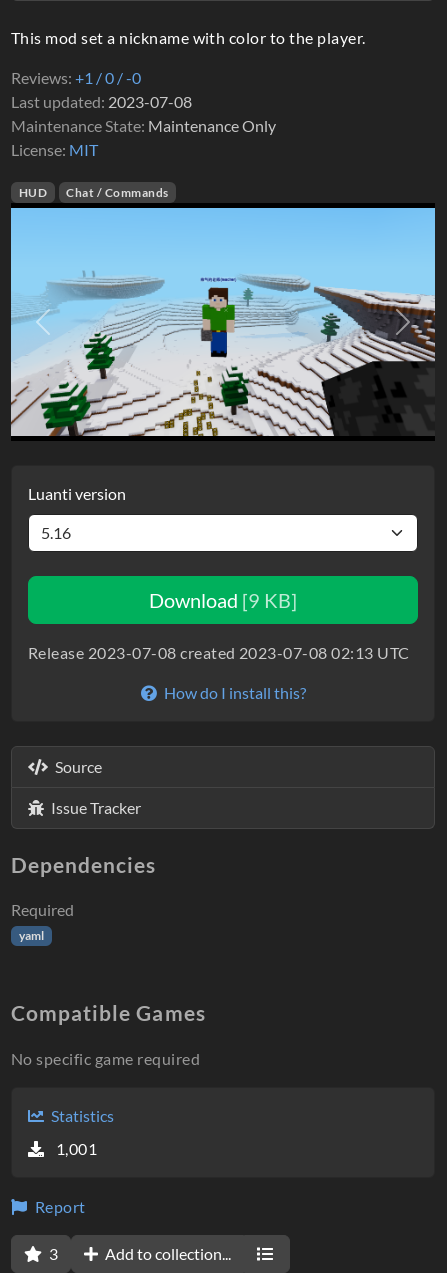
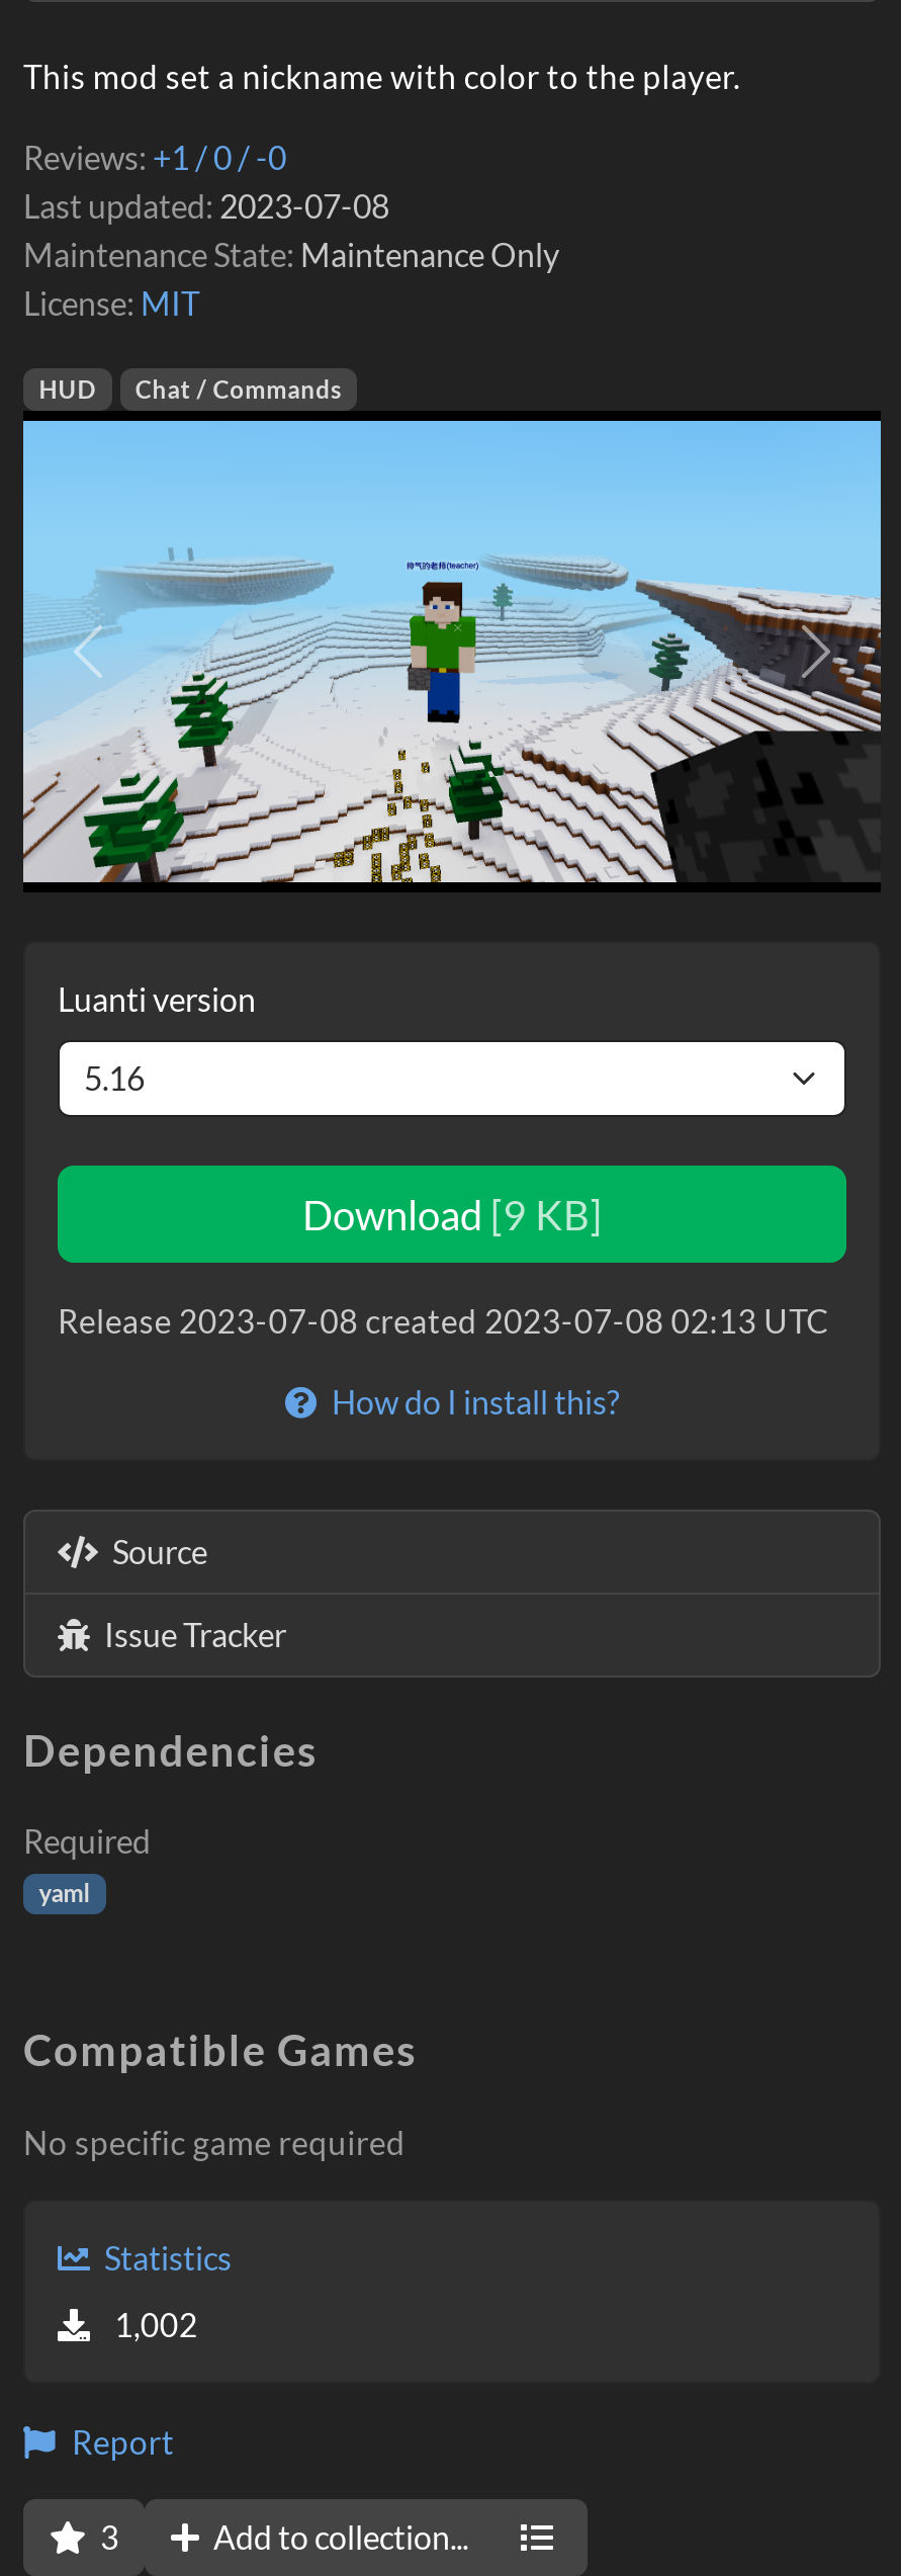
- 1,001
+ 1,002
